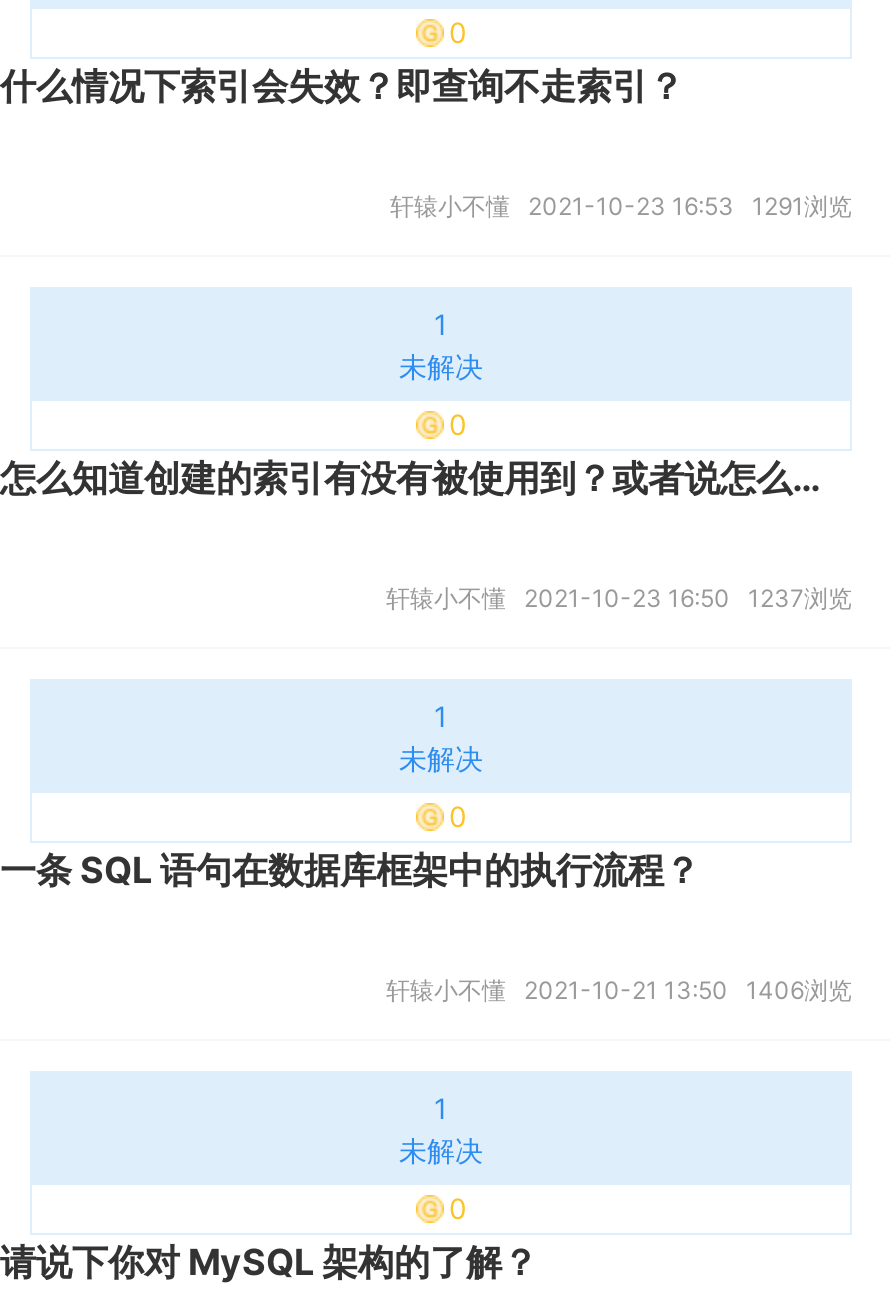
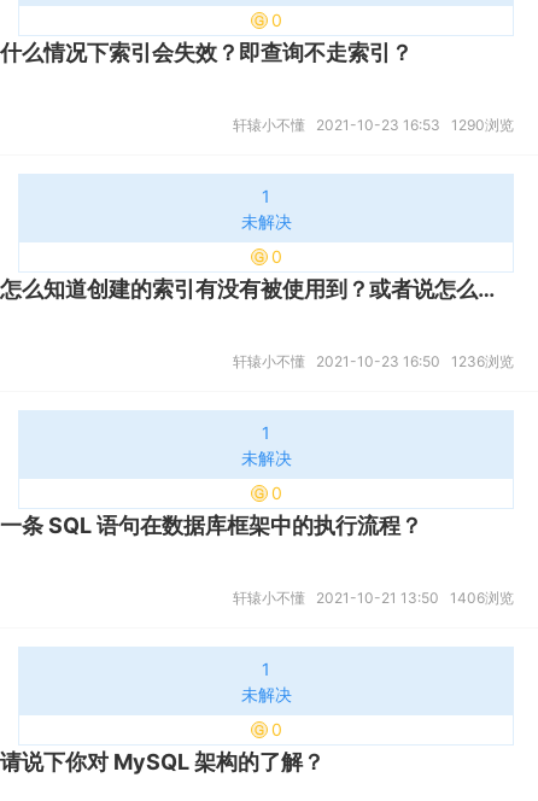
- 轩辕小不懂 2021-10-23 16:53 1291浏览
+ 轩辕小不懂 2021-10-23 16:53 1290浏览

- 轩辕小不懂 2021-10-23 16:50 1237浏览
+ 轩辕小不懂 2021-10-23 16:50 1236浏览
